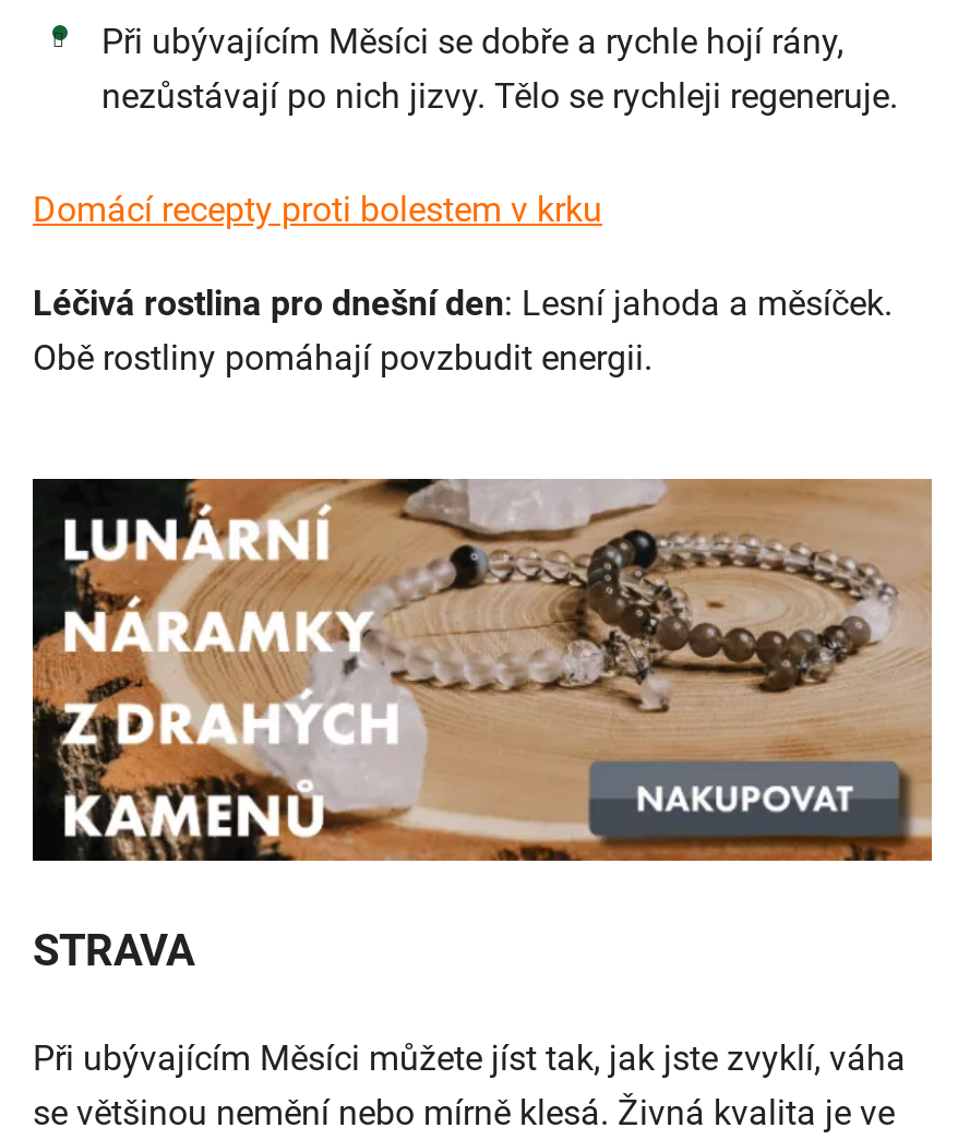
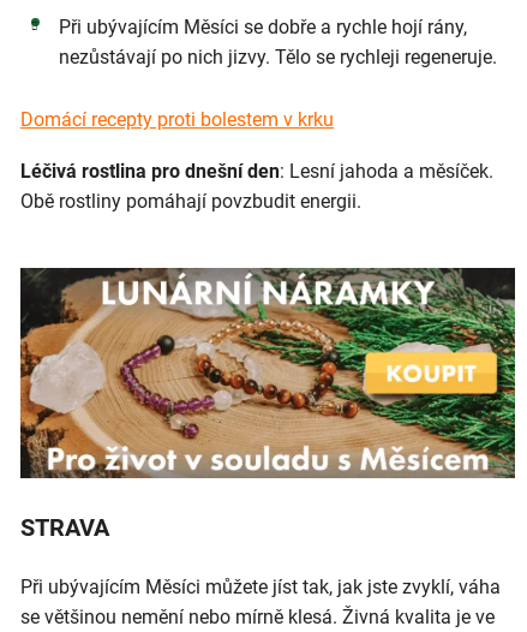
- [image]
+ [image]
